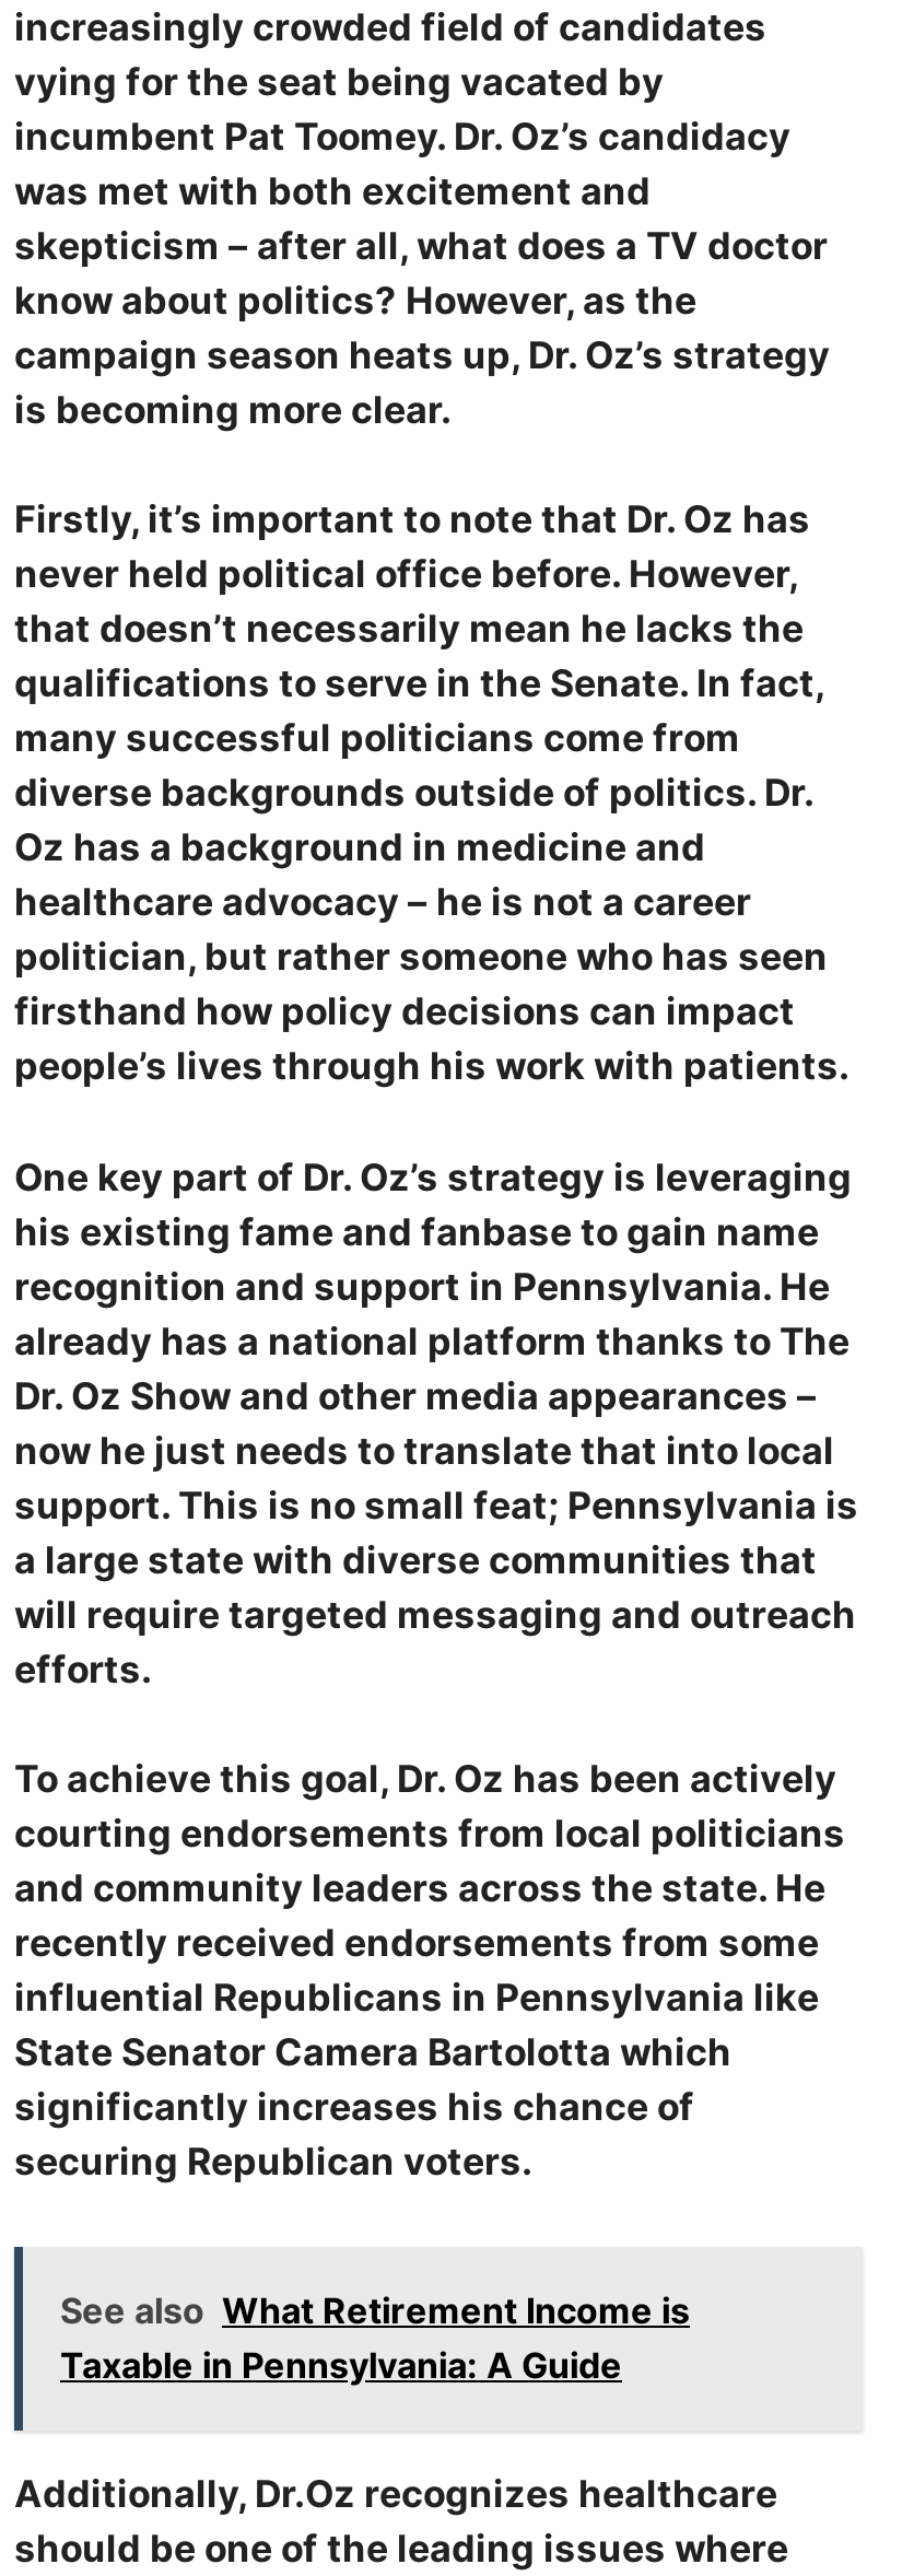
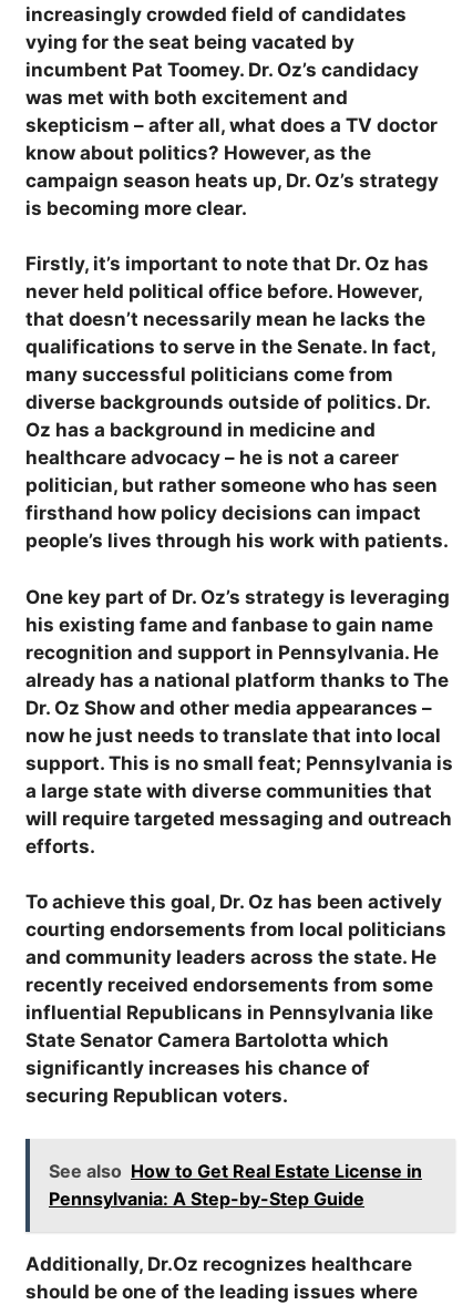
- See also What Retirement Income is
- Taxable in Pennsylvania: A Guide
+ See also How to Get Real Estate License in
+ Pennsylvania: A Step-by-Step Guide
